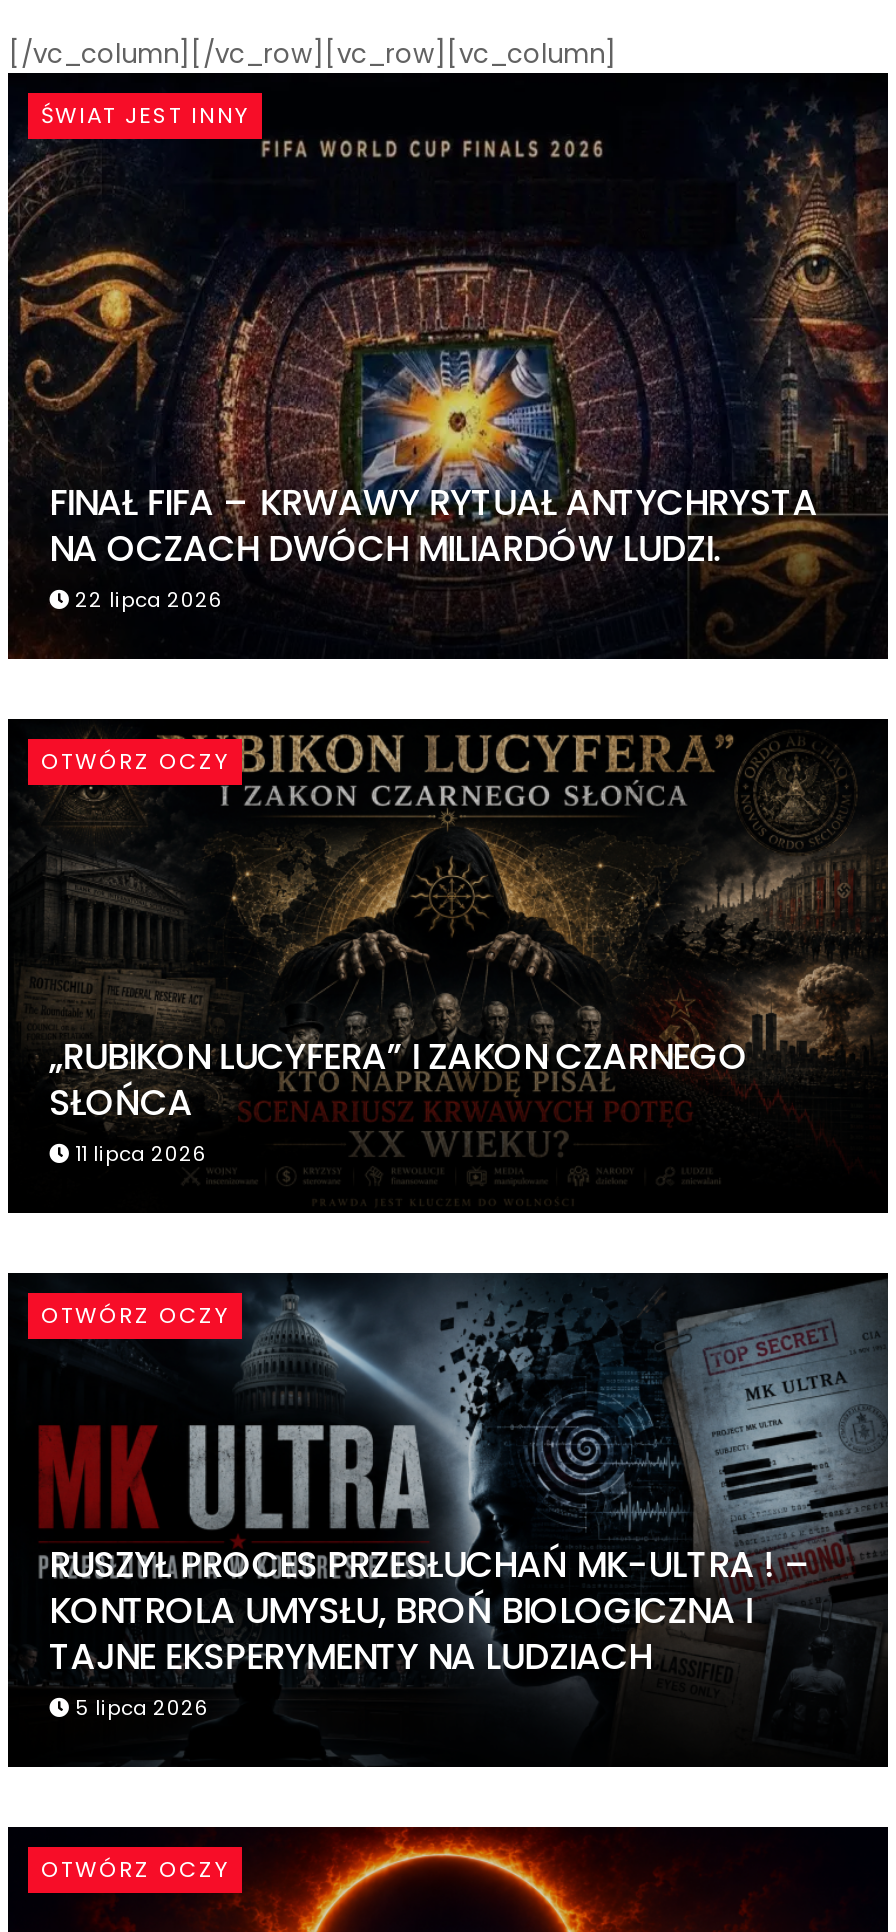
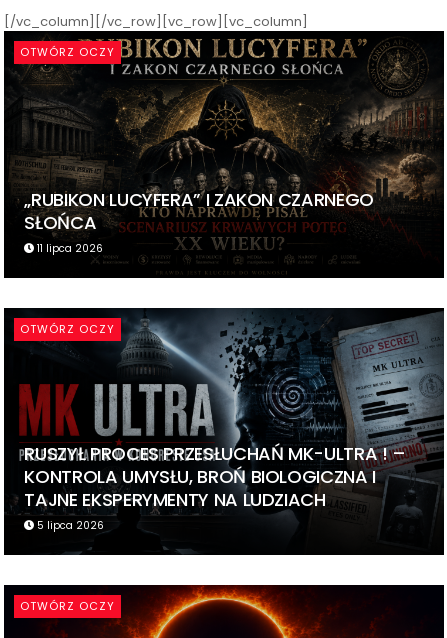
- [image]
- ŚWIAT JEST INNY

- FINAŁ FIFA – KRWAWY RYTUAŁ ANTYCHRYSTA
- NA OCZACH DWÓCH MILIARDÓW LUDZI.
- 22 lipca 2026
